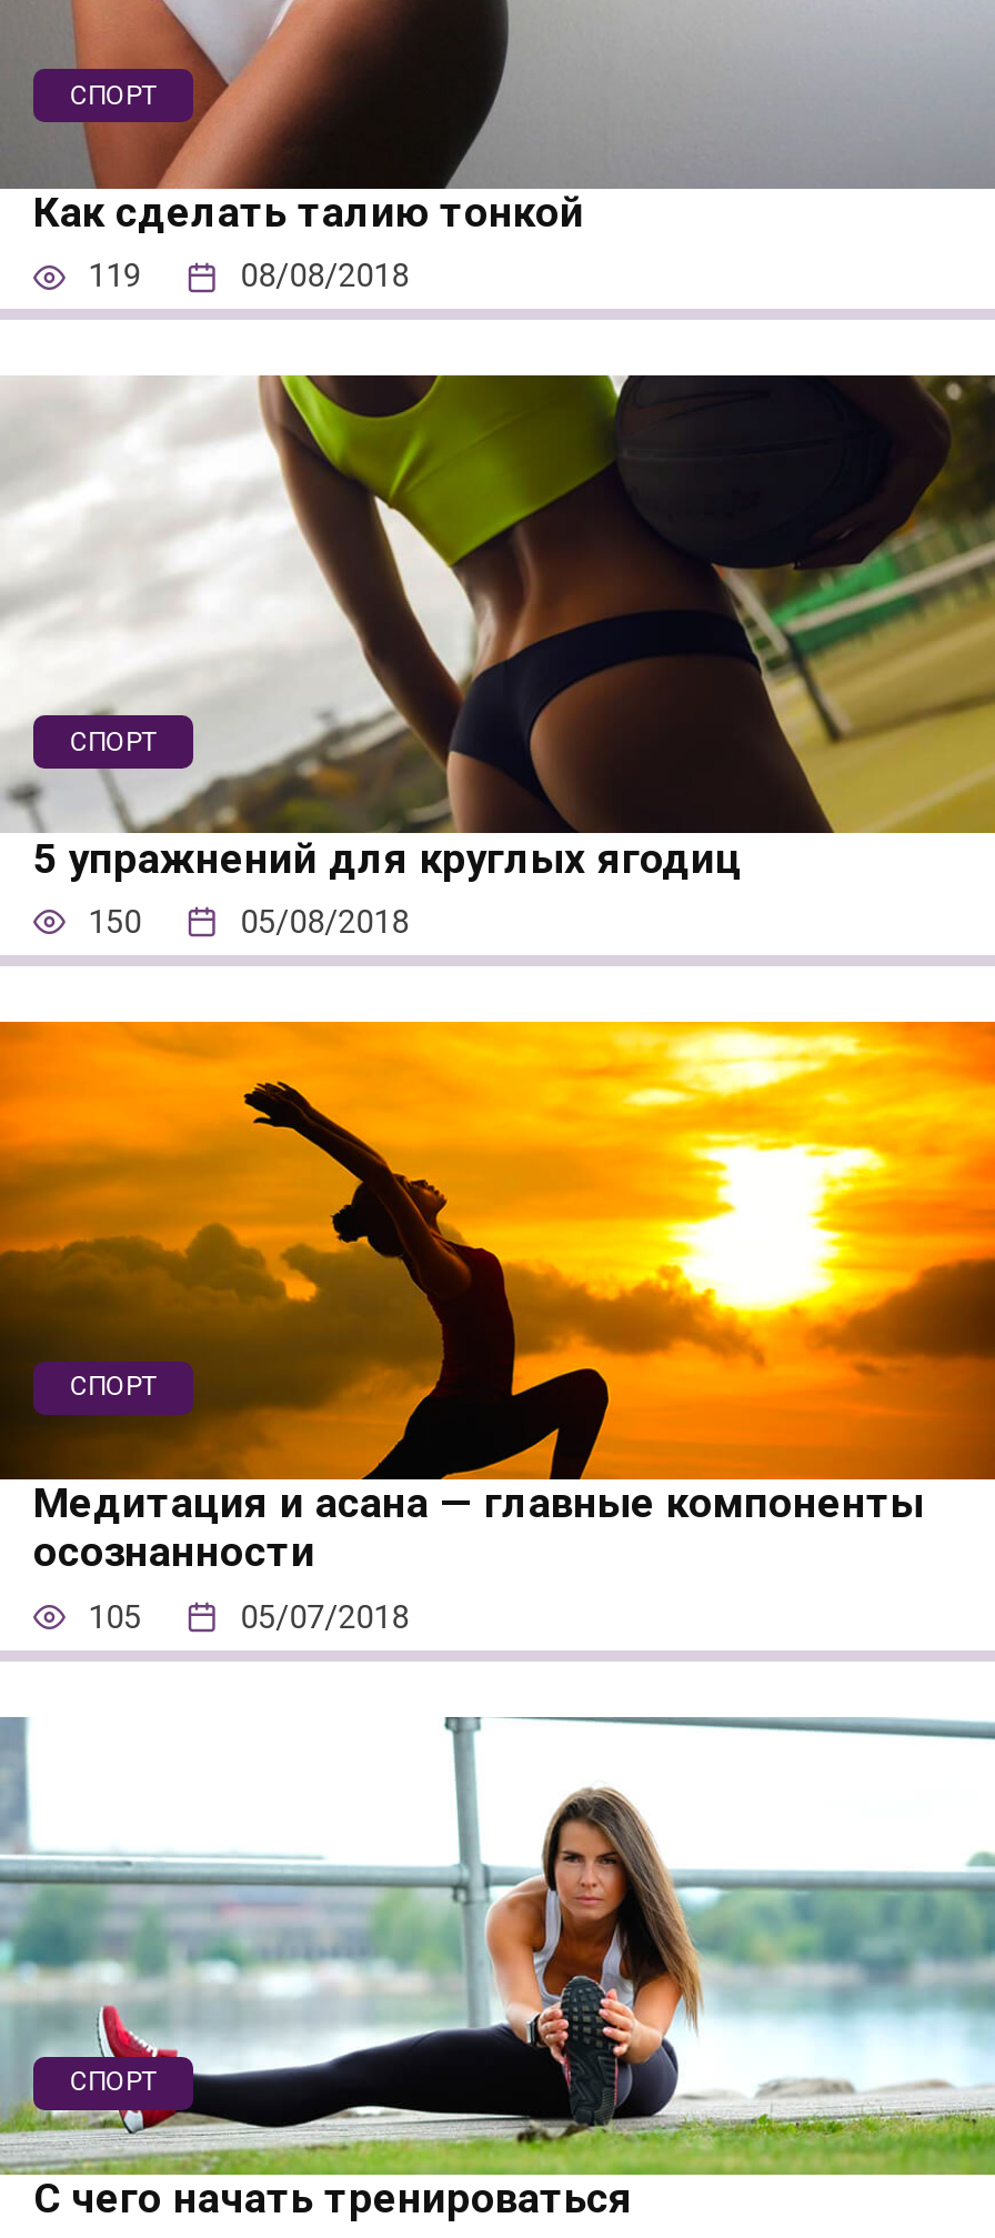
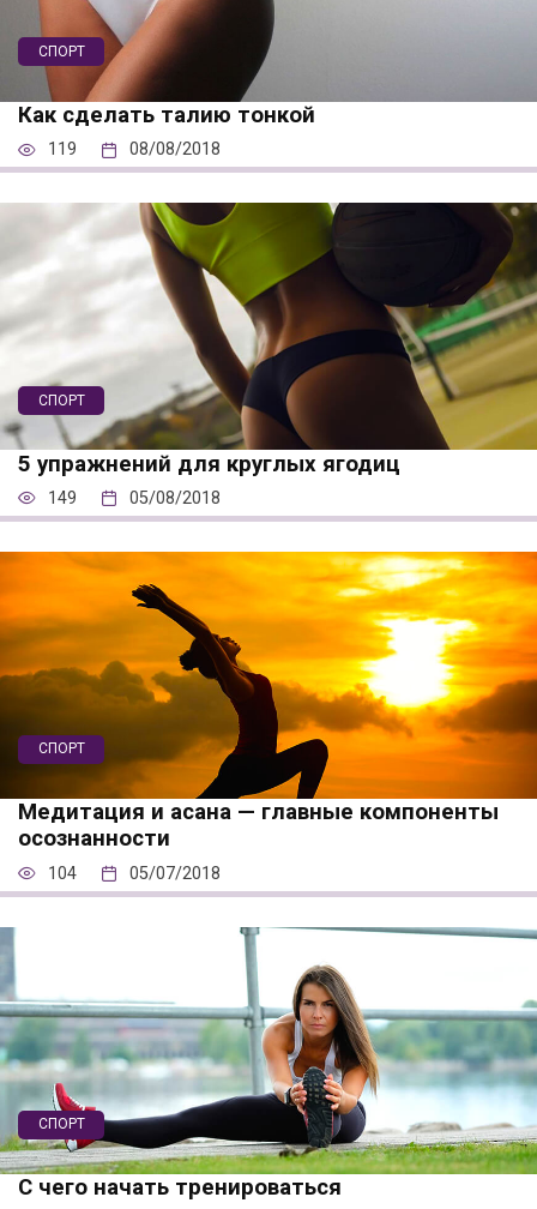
- 150
+ 149

- 105
+ 104
